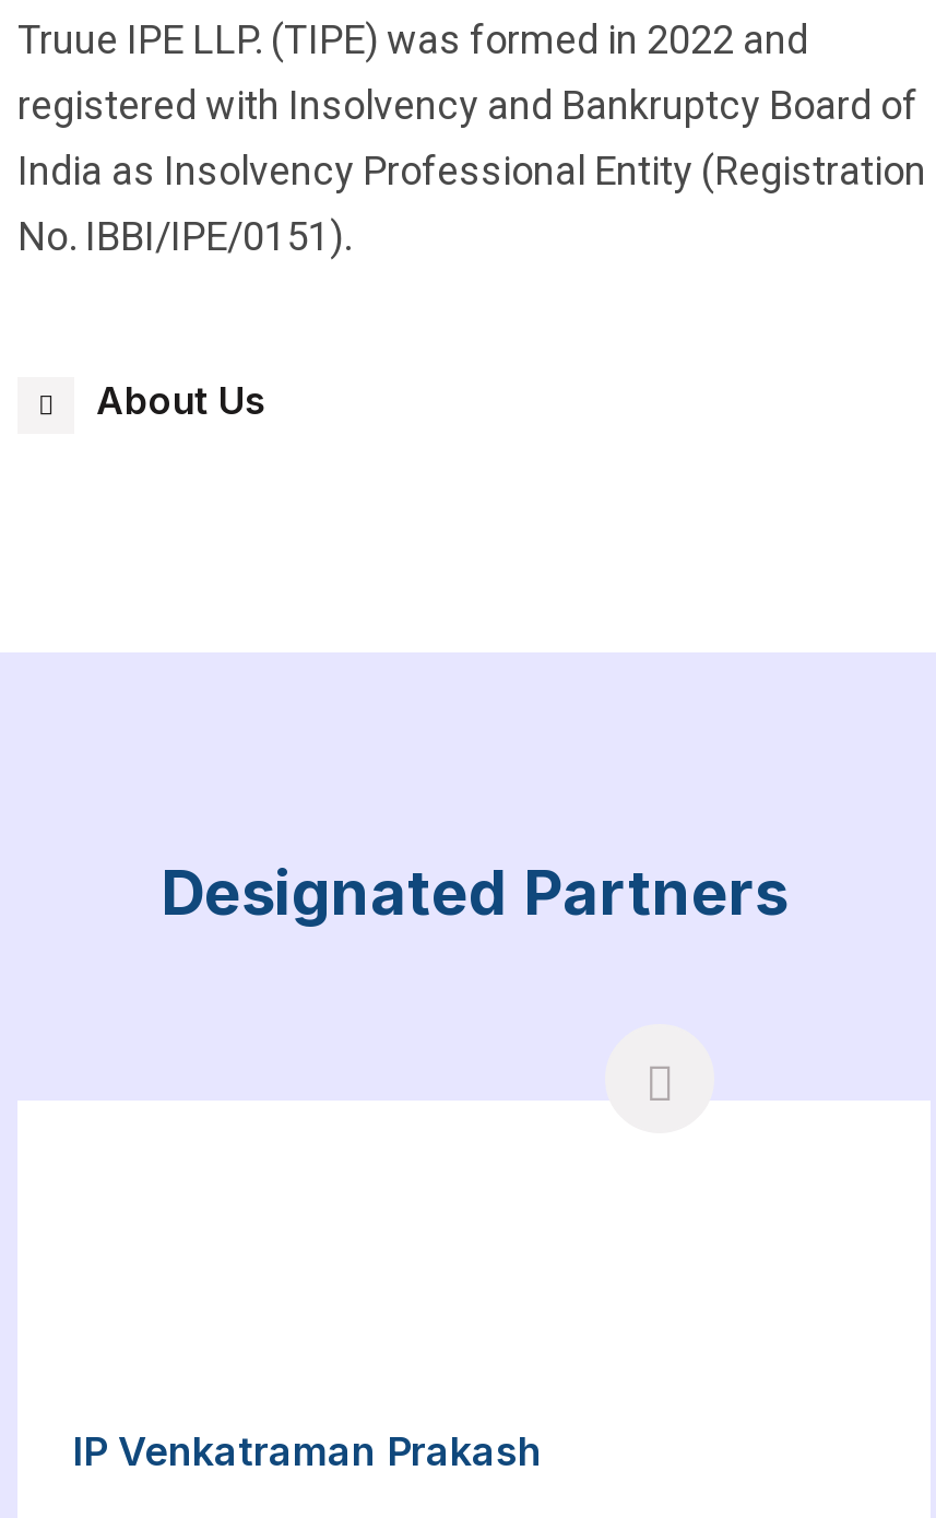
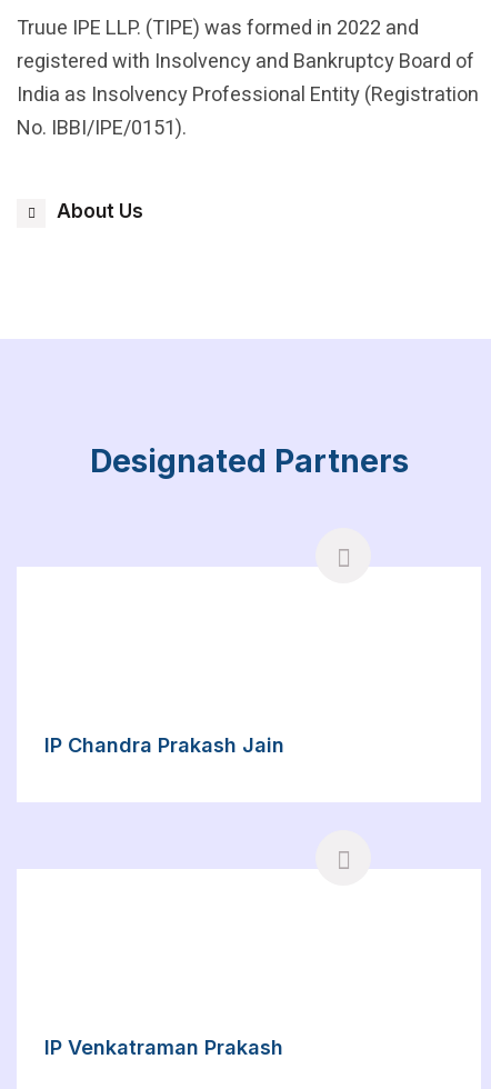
+ IP Chandra Prakash Jain
